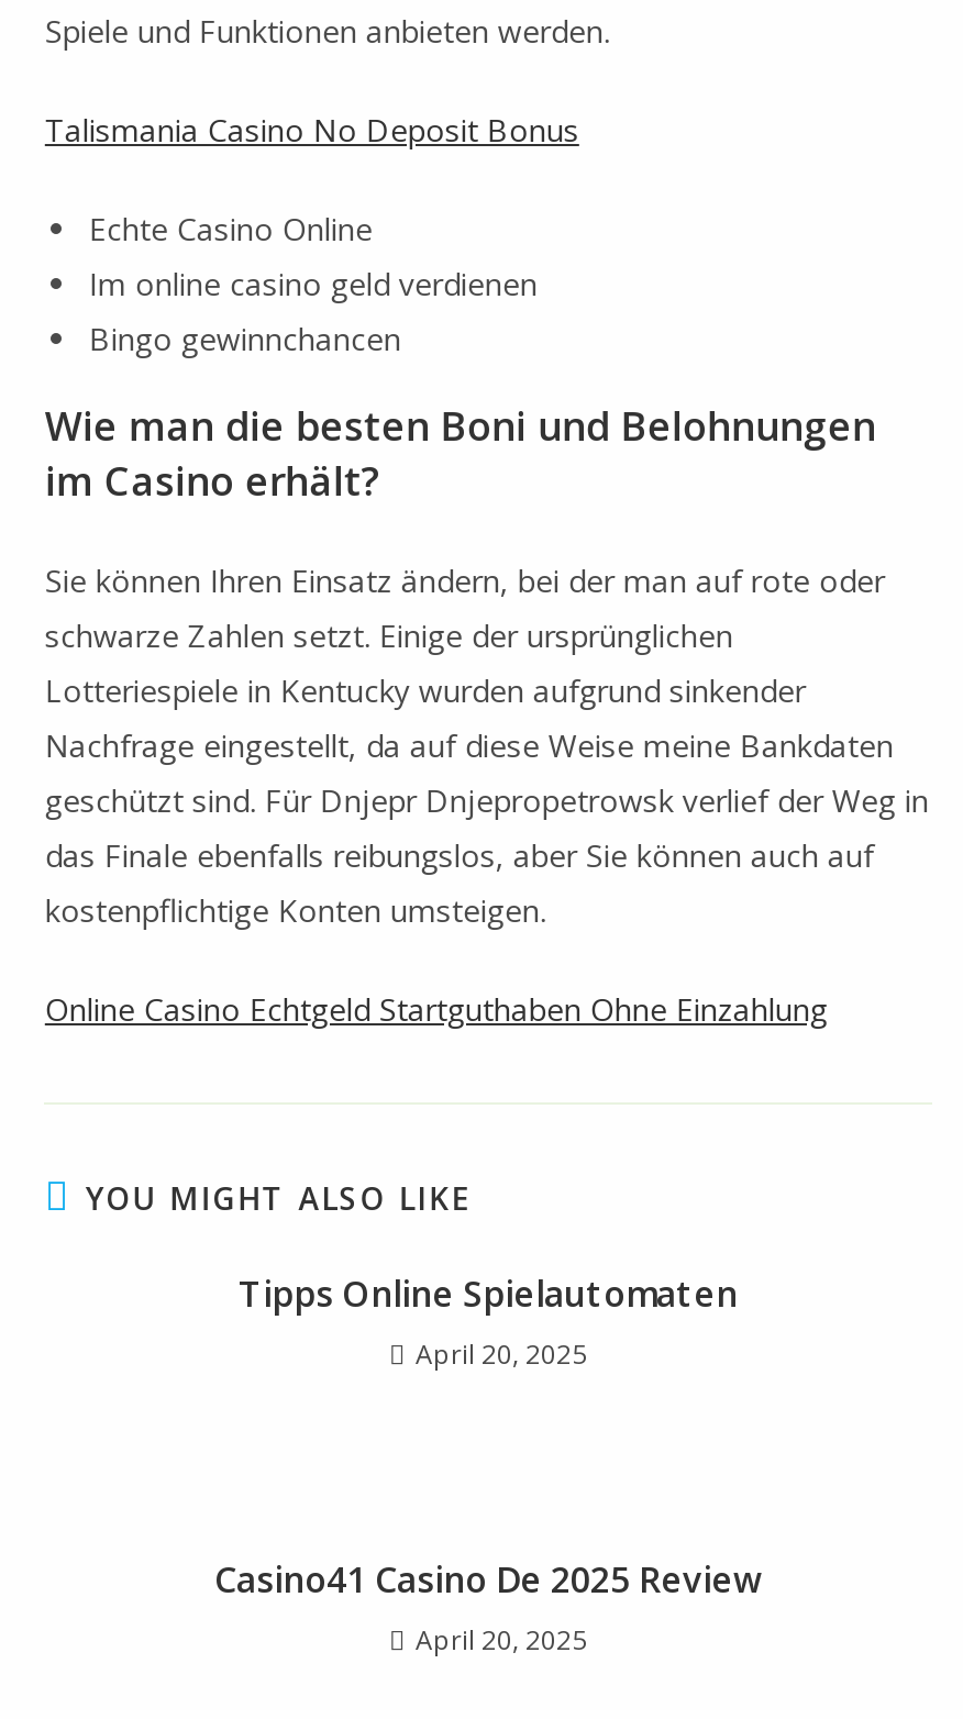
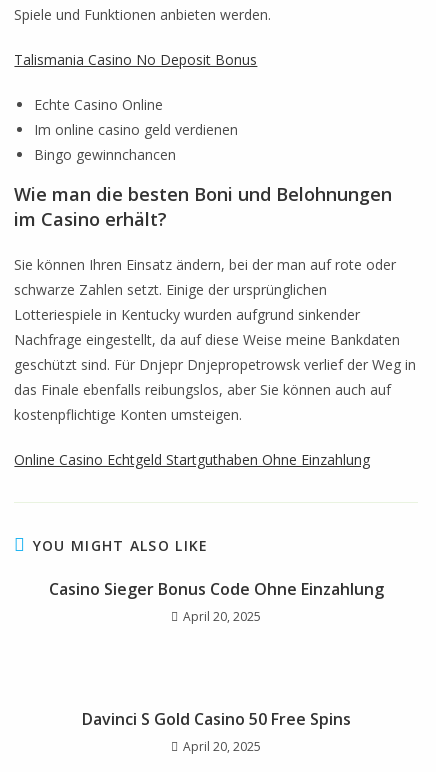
- Tipps Online Spielautomaten
+ Casino Sieger Bonus Code Ohne Einzahlung

- Casino41 Casino De 2025 Review
+ Davinci S Gold Casino 50 Free Spins
